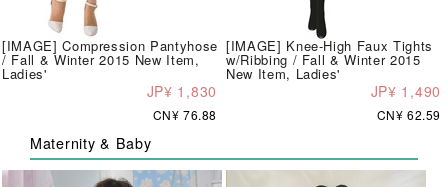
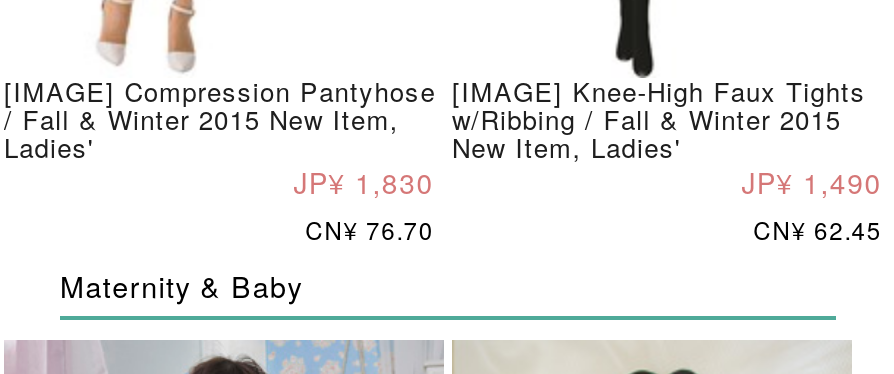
- CN¥ 76.88
+ CN¥ 76.70

- CN¥ 62.59
+ CN¥ 62.45
